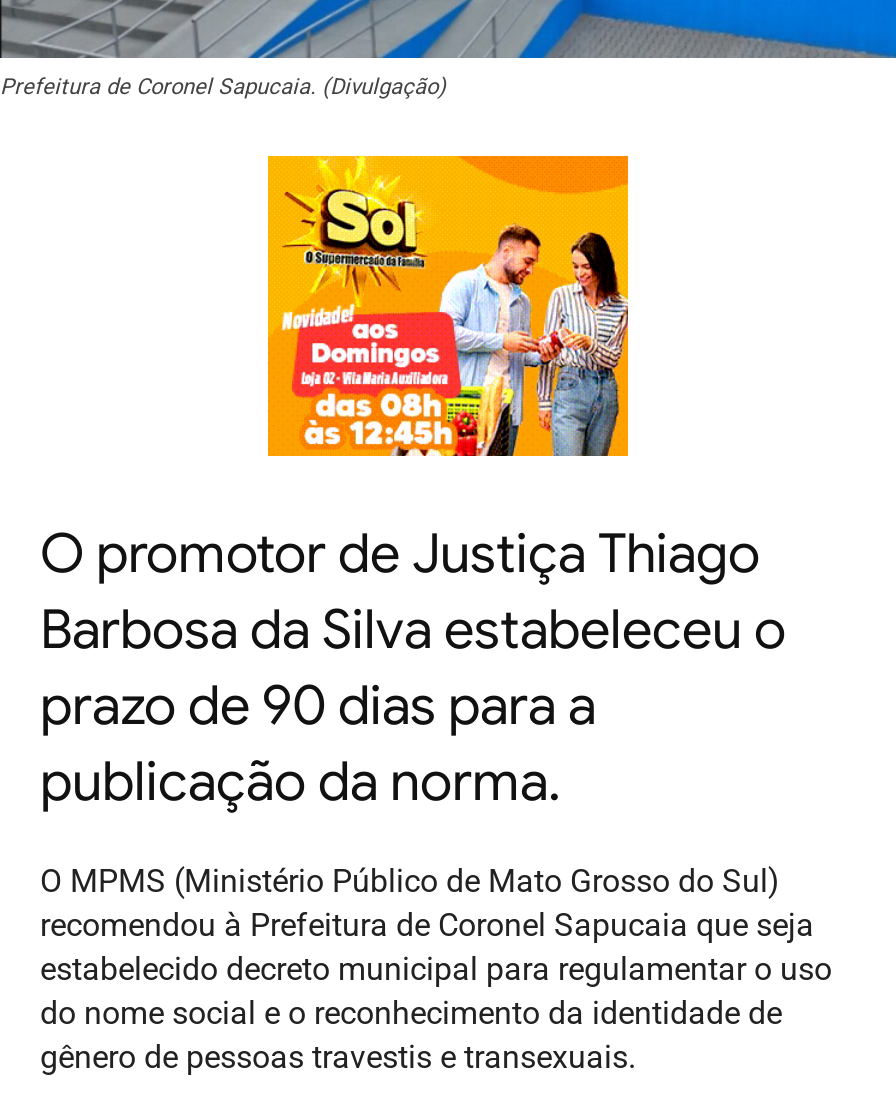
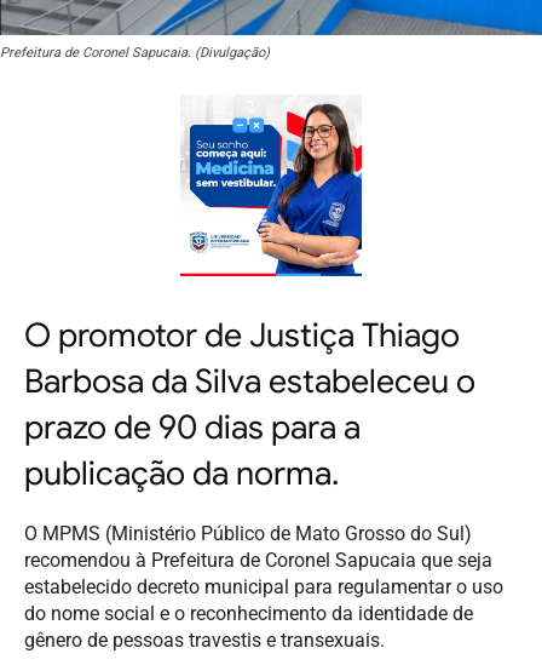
- [image]
+ [image]
